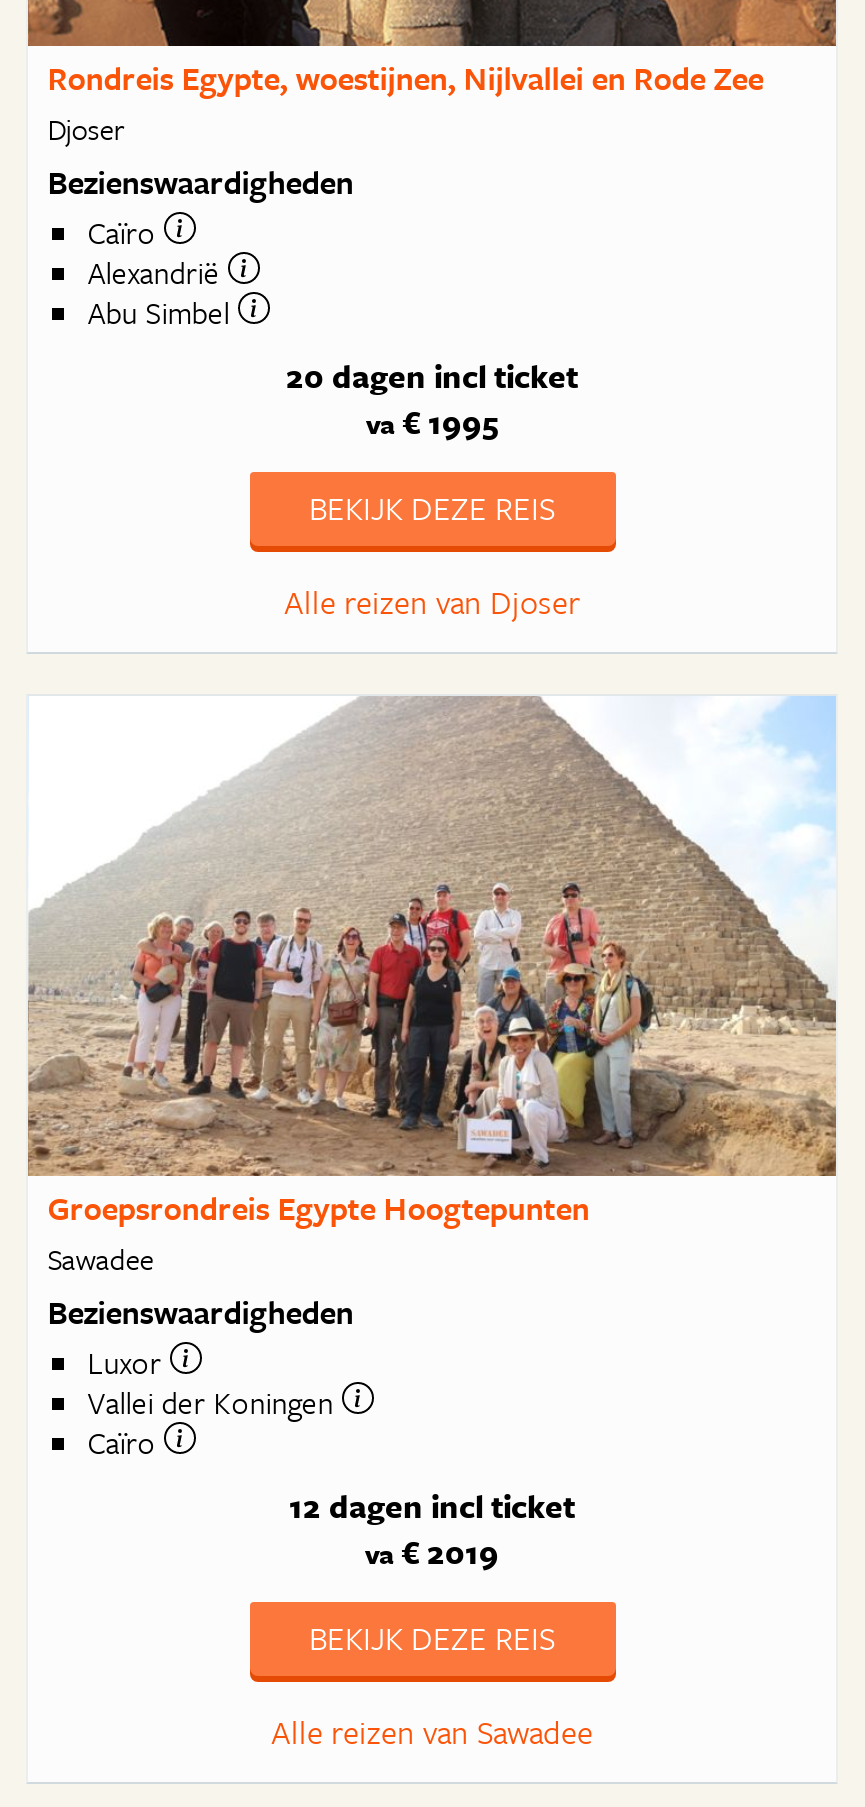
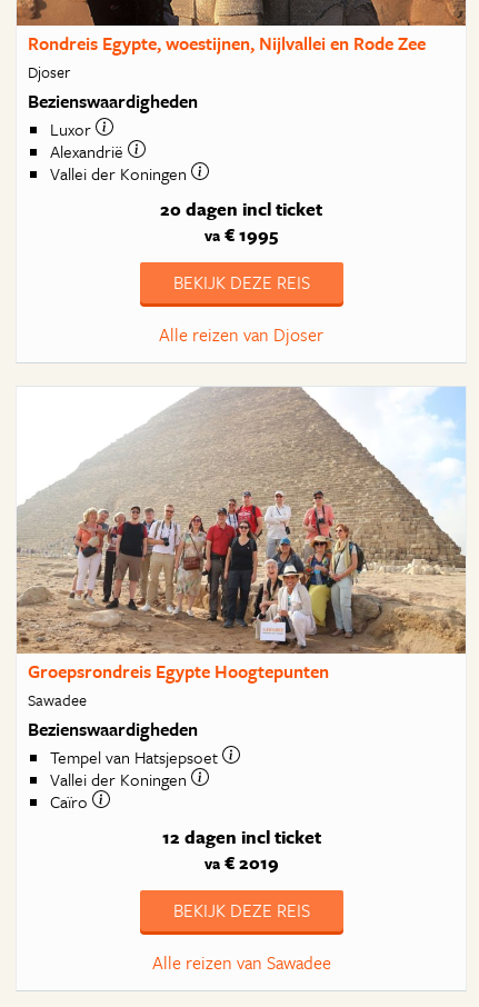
- Caïro

- Abu Simbel
+ Vallei der Koningen

moved up: Luxor

+ Tempel van Hatsjepsoet
